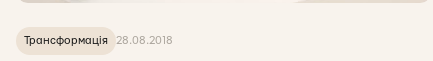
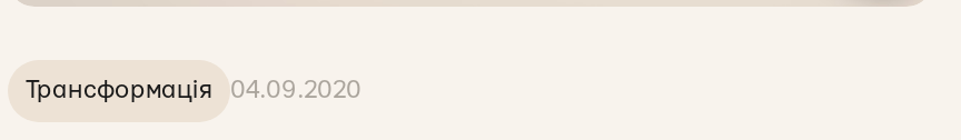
- Трансформація 28.08.2018
+ Трансформація 04.09.2020
